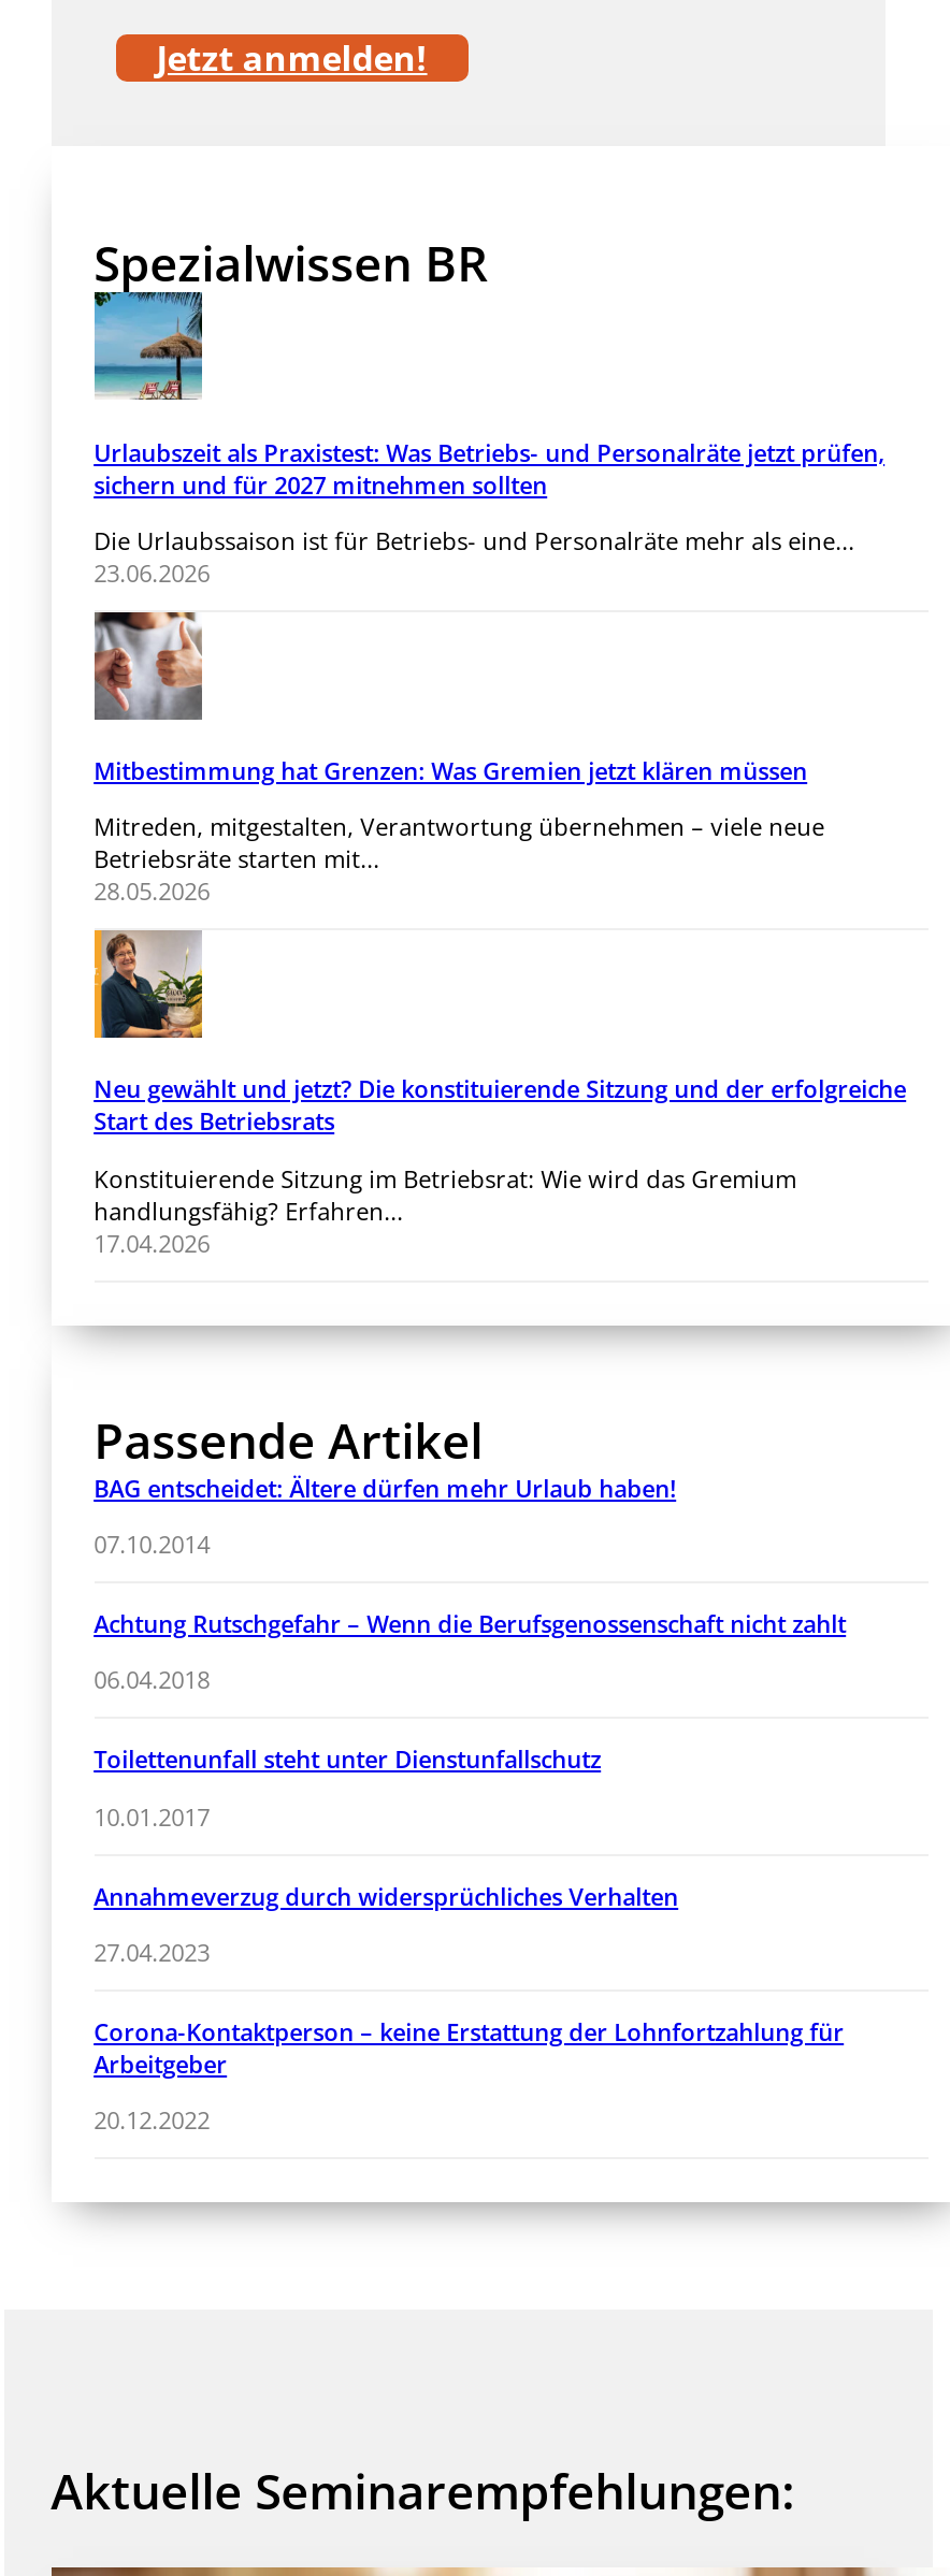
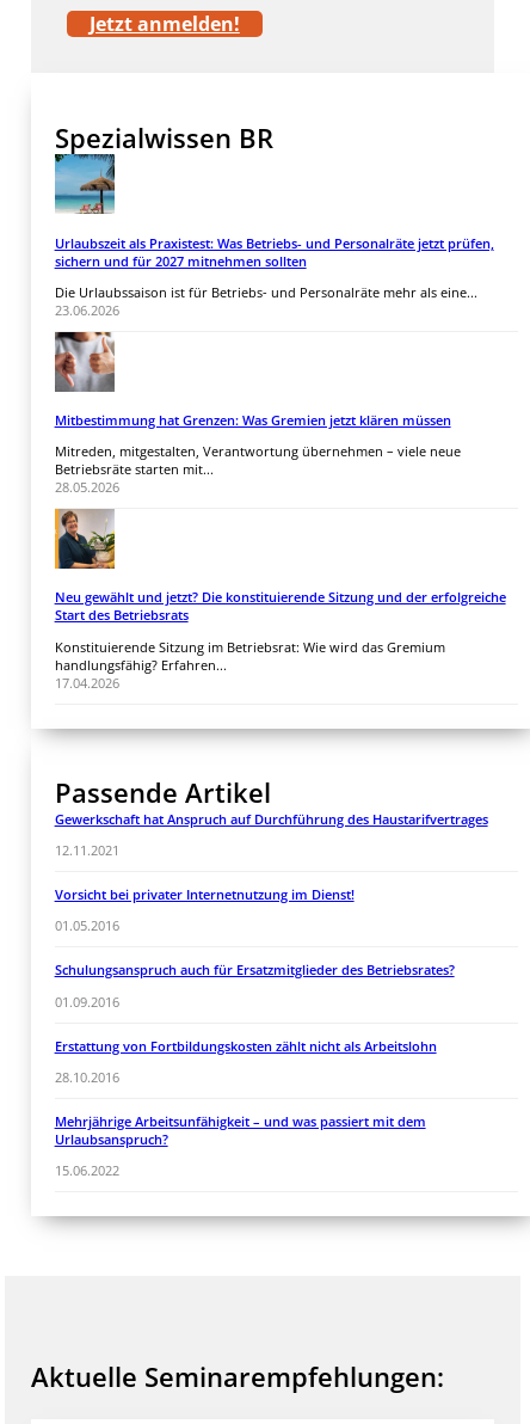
- BAG entscheidet: Ältere dürfen mehr Urlaub haben!
+ Gewerkschaft hat Anspruch auf Durchführung des Haustarifvertrages

- 07.10.2014
+ 12.11.2021

- Achtung Rutschgefahr – Wenn die Berufsgenossenschaft nicht zahlt
+ Vorsicht bei privater Internetnutzung im Dienst!

- 06.04.2018
+ 01.05.2016

- Toilettenunfall steht unter Dienstunfallschutz
+ Schulungsanspruch auch für Ersatzmitglieder des Betriebsrates?

- 10.01.2017
+ 01.09.2016

- Annahmeverzug durch widersprüchliches Verhalten
+ Erstattung von Fortbildungskosten zählt nicht als Arbeitslohn

- 27.04.2023
+ 28.10.2016

- Corona-Kontaktperson – keine Erstattung der Lohnfortzahlung für
- Arbeitgeber
+ Mehrjährige Arbeitsunfähigkeit – und was passiert mit dem
+ Urlaubsanspruch?

- 20.12.2022
+ 15.06.2022
